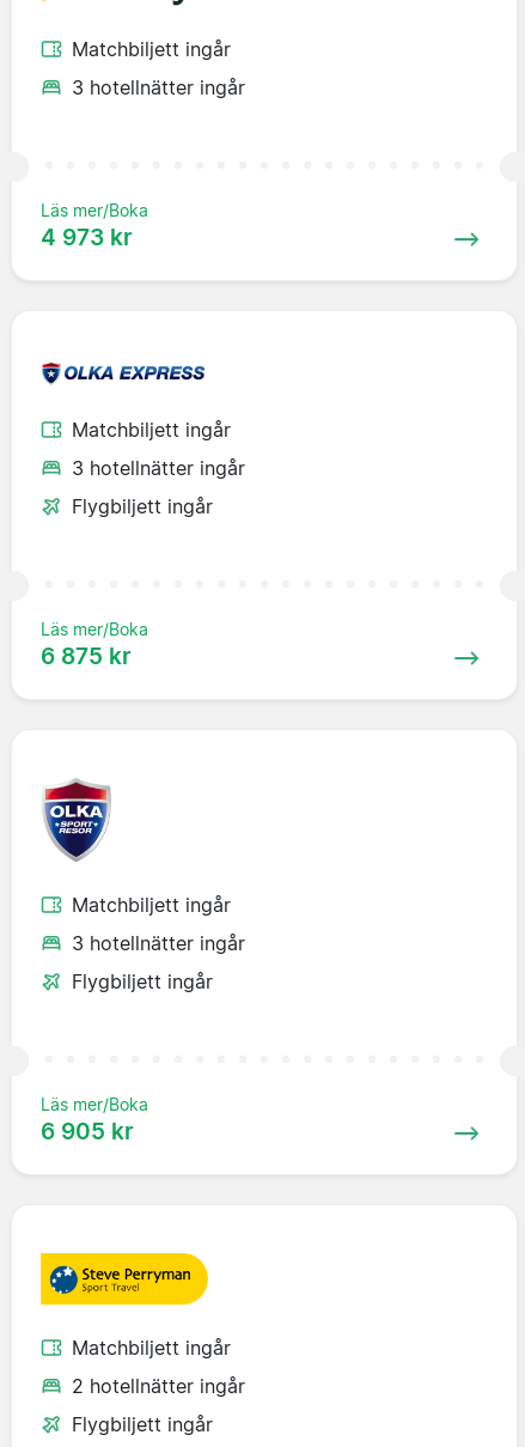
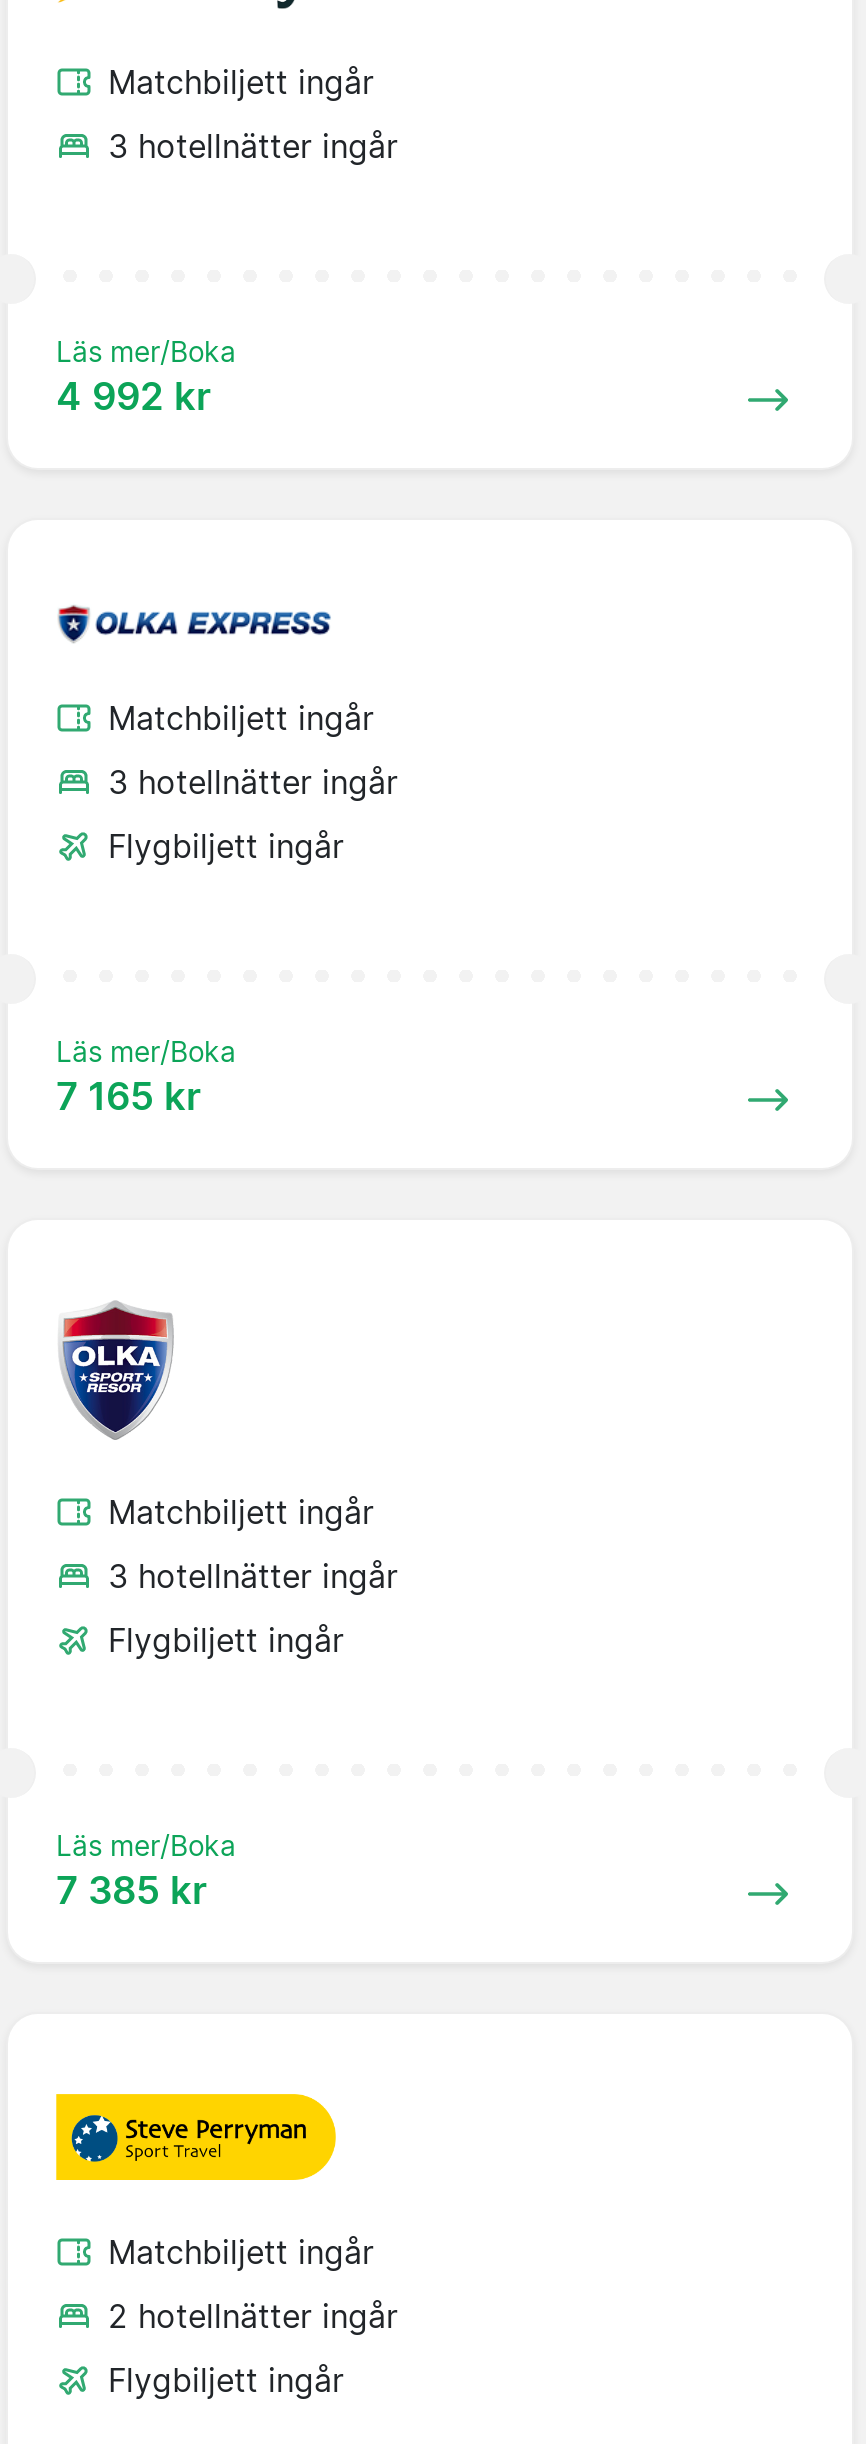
- 4 973 kr
+ 4 992 kr

- 6 875 kr
+ 7 165 kr

- 6 905 kr
+ 7 385 kr
